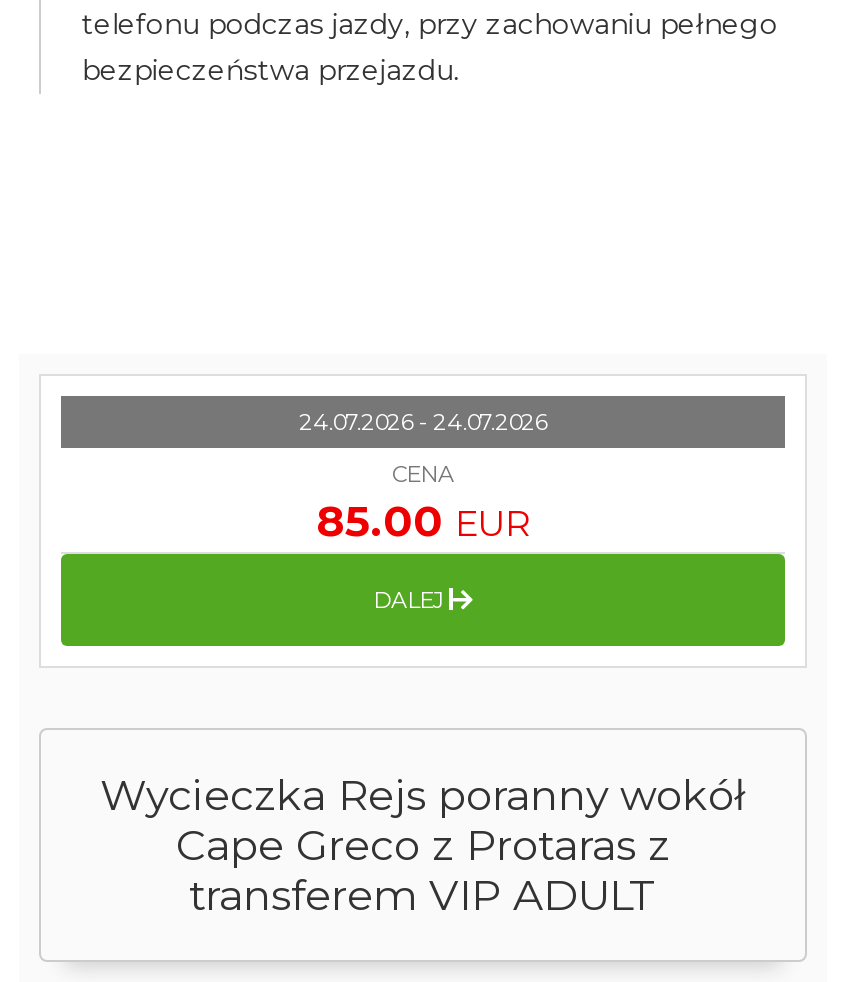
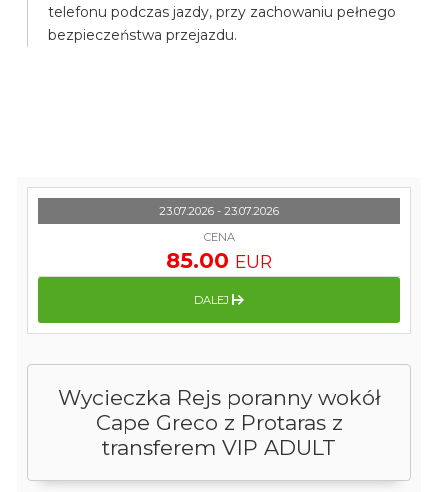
- 24.07.2026 - 24.07.2026
+ 23.07.2026 - 23.07.2026
